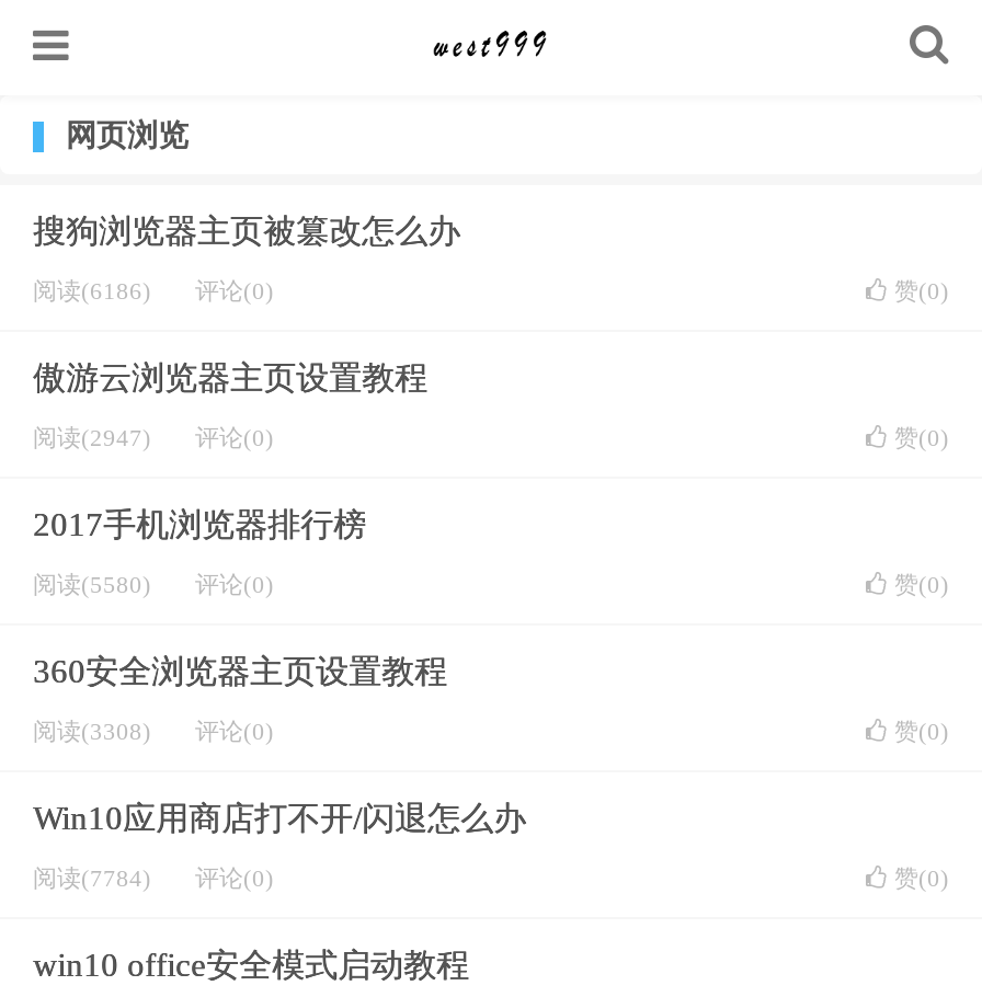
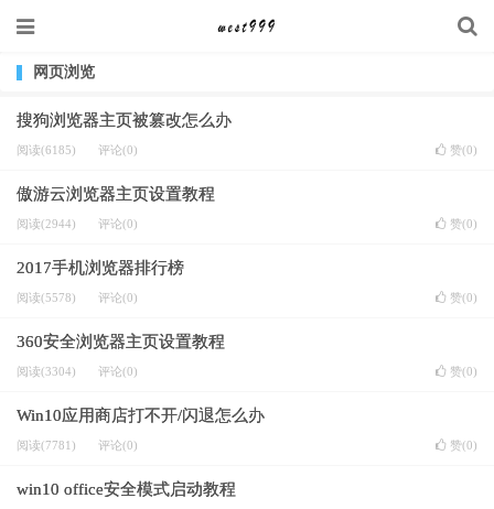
- 阅读(6186) 评论(0)
+ 阅读(6185) 评论(0)

- 阅读(2947) 评论(0)
+ 阅读(2944) 评论(0)

- 阅读(5580) 评论(0)
+ 阅读(5578) 评论(0)

- 阅读(3308) 评论(0)
+ 阅读(3304) 评论(0)

- 阅读(7784) 评论(0)
+ 阅读(7781) 评论(0)
